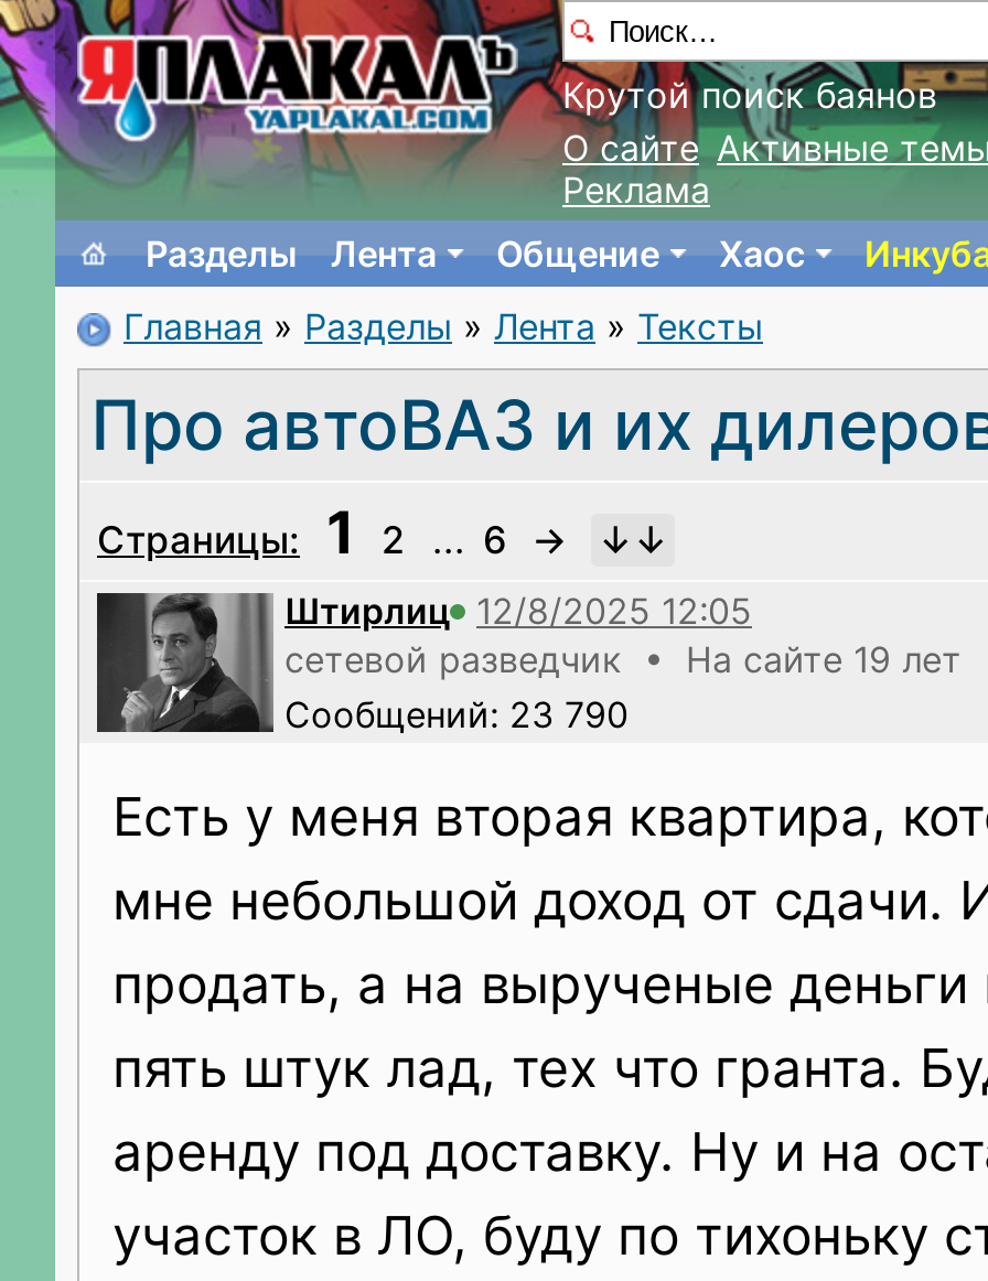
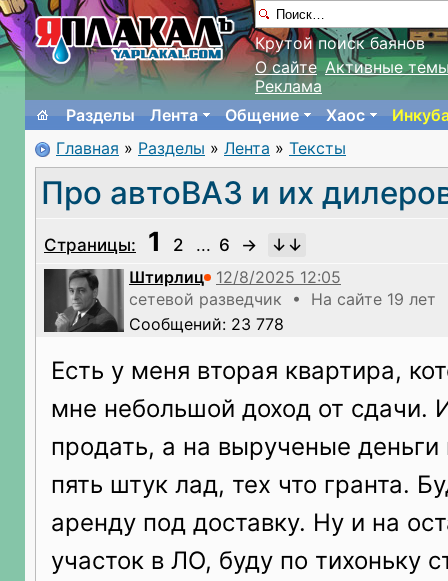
- Сообщений: 23 790
+ Сообщений: 23 778
